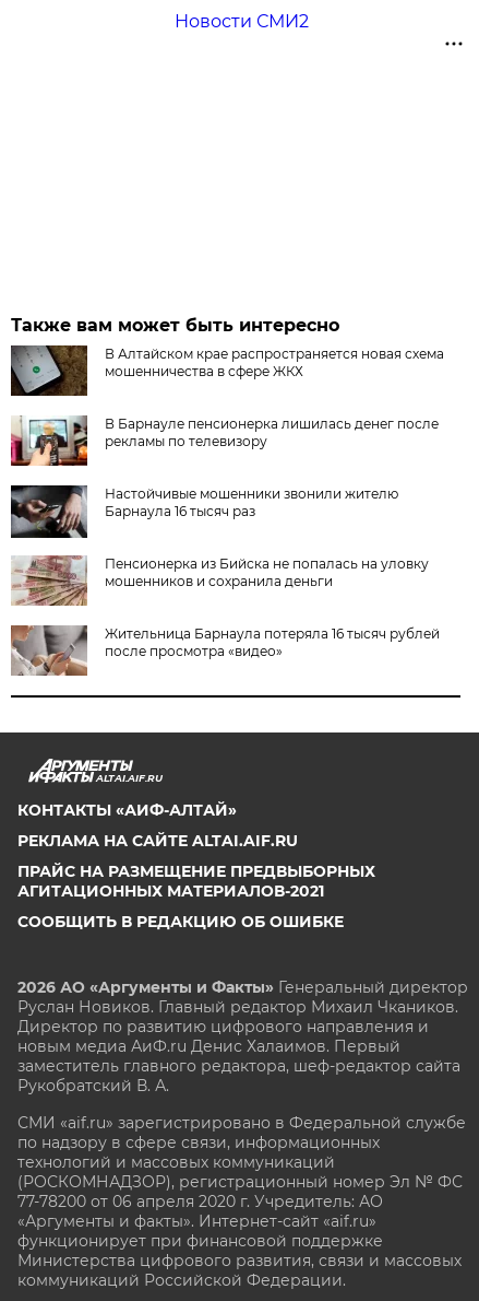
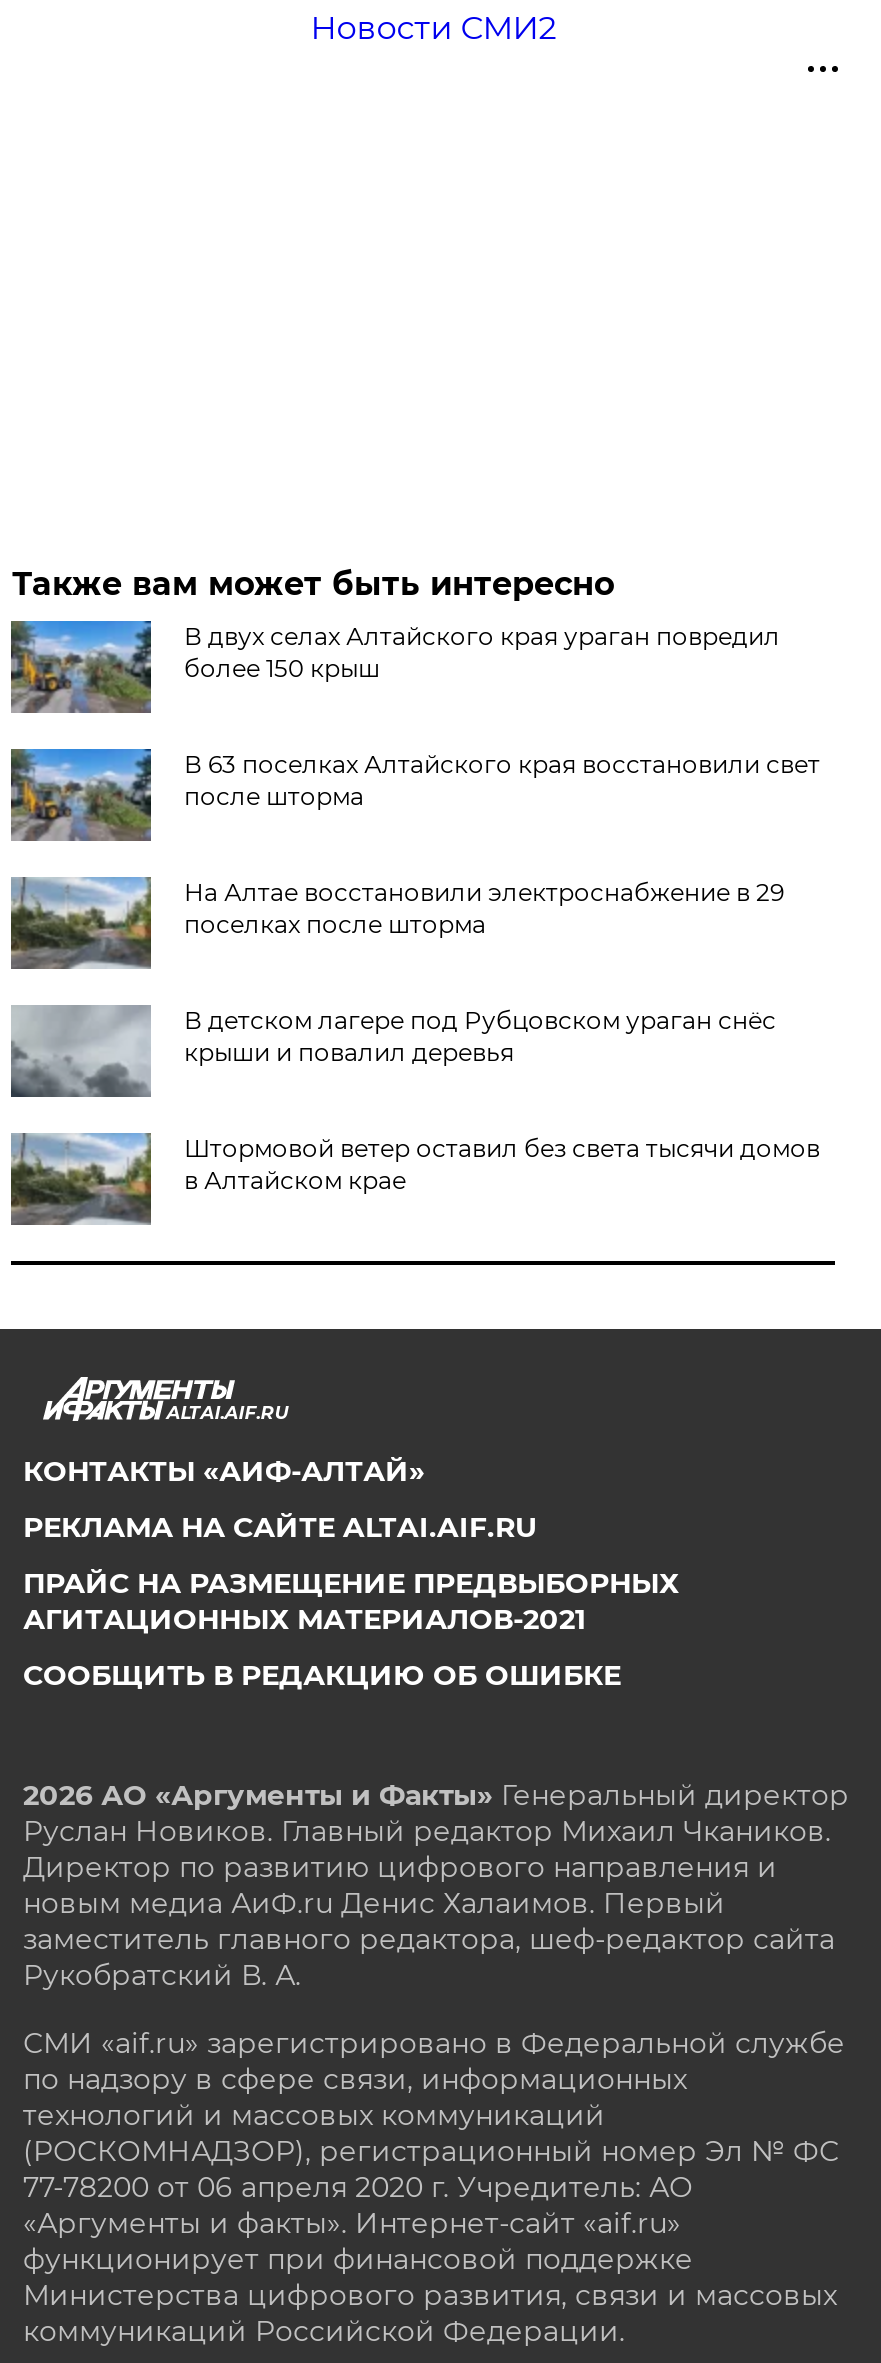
- [image]
- В Алтайском крае распространяется новая схема
- мошенничества в сфере ЖКХ
+ [image]
+ В двух селах Алтайского края ураган повредил
+ более 150 крыш

- [image]
- В Барнауле пенсионерка лишилась денег после
- рекламы по телевизору
+ [image]
+ В 63 поселках Алтайского края восстановили свет
+ после шторма

- [image]
- Настойчивые мошенники звонили жителю
- Барнаула 16 тысяч раз
+ [image]
+ На Алтае восстановили электроснабжение в 29
+ поселках после шторма

- [image]
- Пенсионерка из Бийска не попалась на уловку
- мошенников и сохранила деньги
+ [image]
+ В детском лагере под Рубцовском ураган снёс
+ крыши и повалил деревья

- [image]
- Жительница Барнаула потеряла 16 тысяч рублей
- после просмотра «видео»
+ [image]
+ Штормовой ветер оставил без света тысячи домов
+ в Алтайском крае
